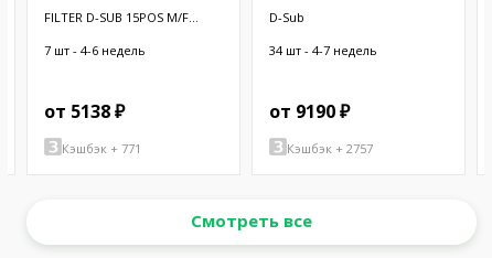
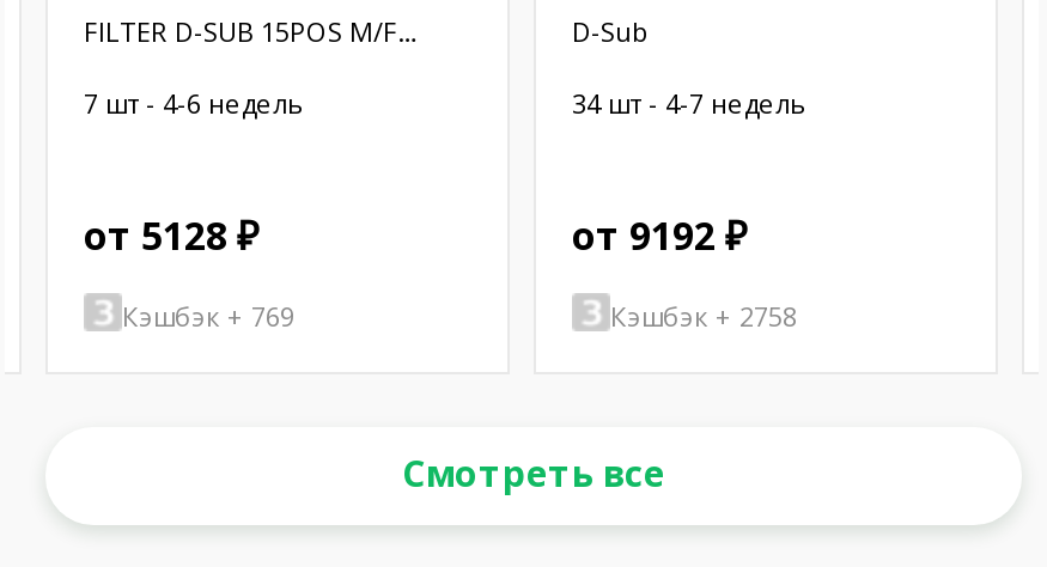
- от 5138 ₽
+ от 5128 ₽

- от 9190 ₽
+ от 9192 ₽

- Кэшбэк + 771
+ Кэшбэк + 769

- Кэшбэк + 2757
+ Кэшбэк + 2758
